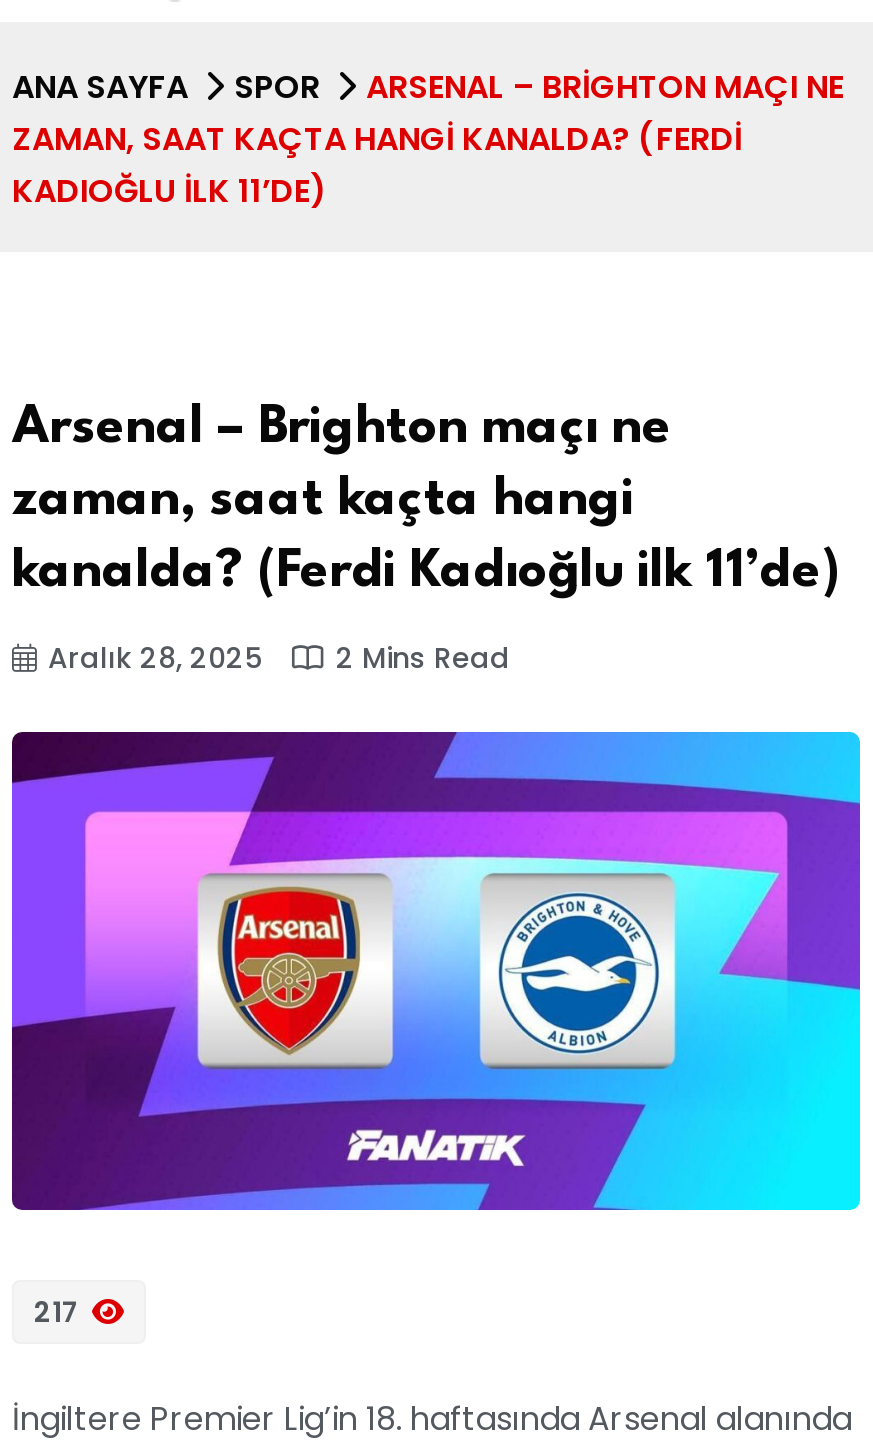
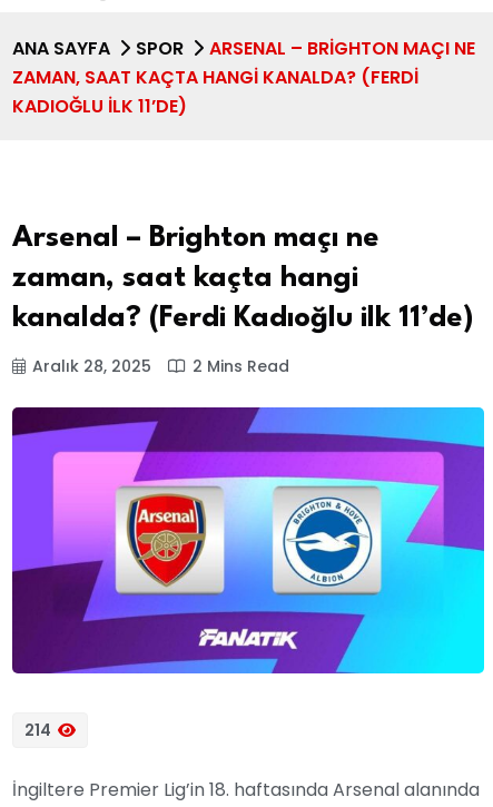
- 217
+ 214
